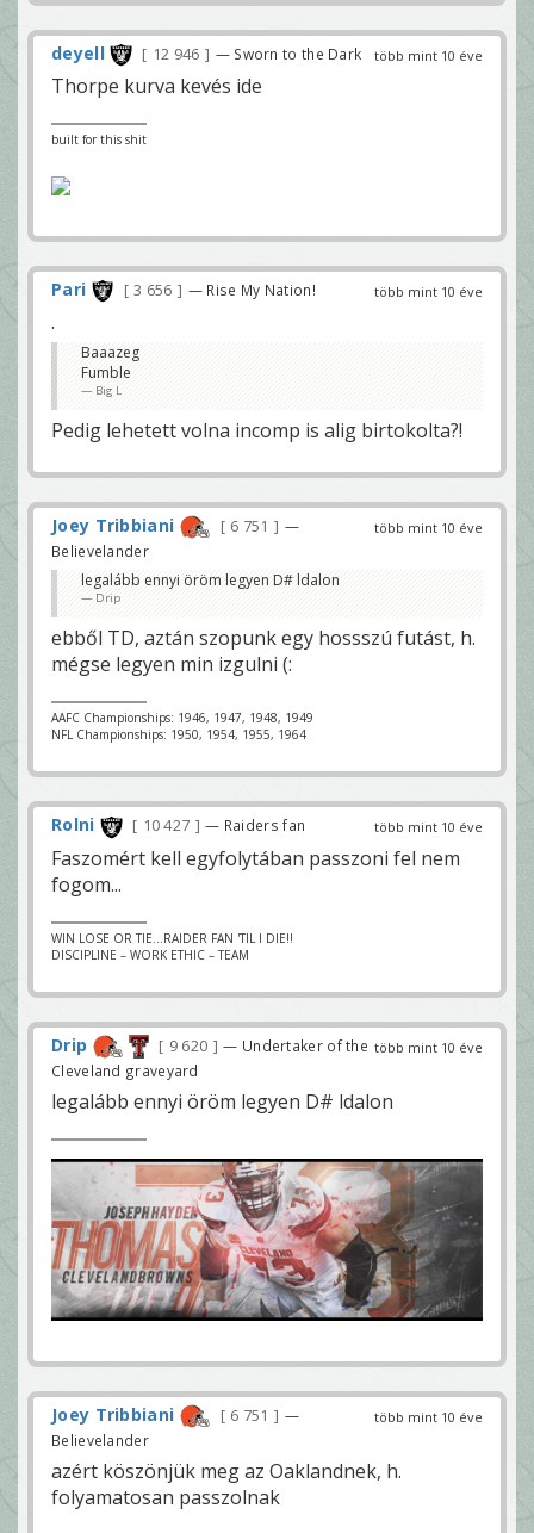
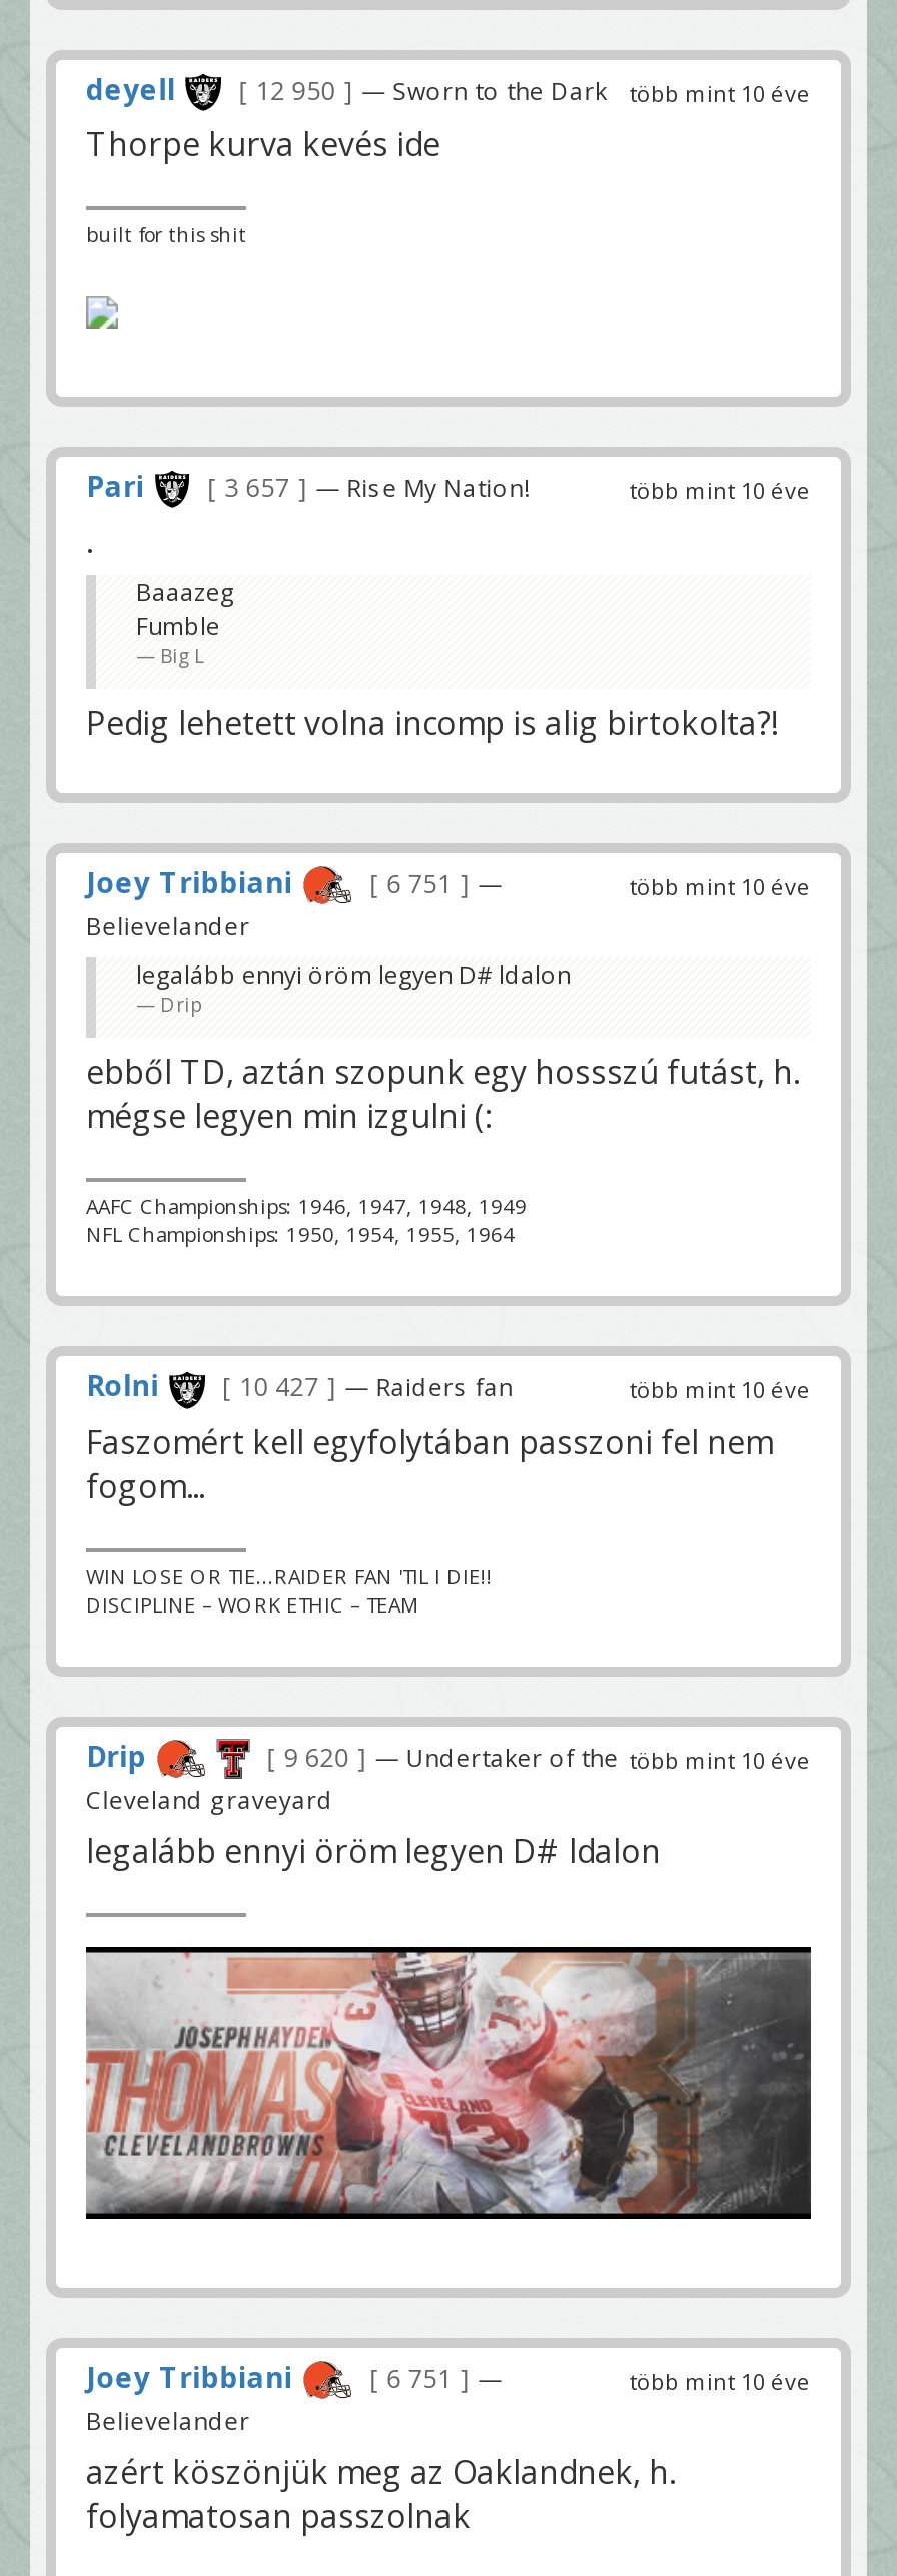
- 12 946 — Sworn to the Dark több mint 10 éve
+ 12 950 — Sworn to the Dark több mint 10 éve

- 3 656 — Rise My Nation!
+ 3 657 — Rise My Nation!
